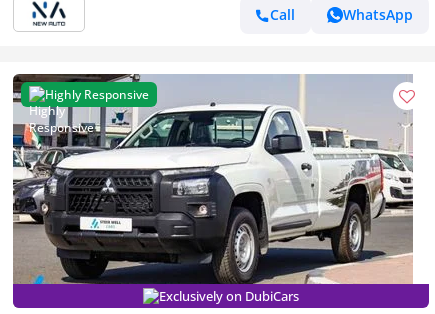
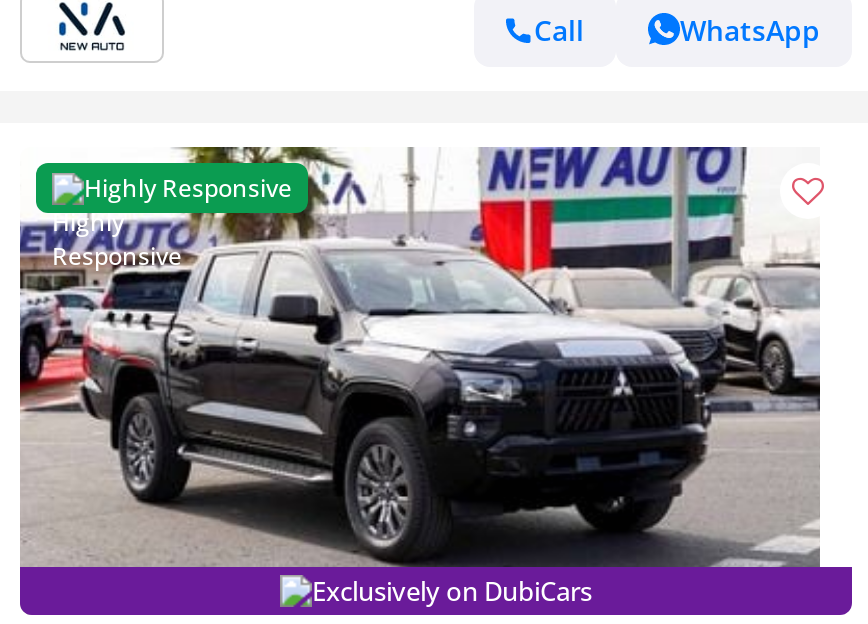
- [image]
+ [image]
